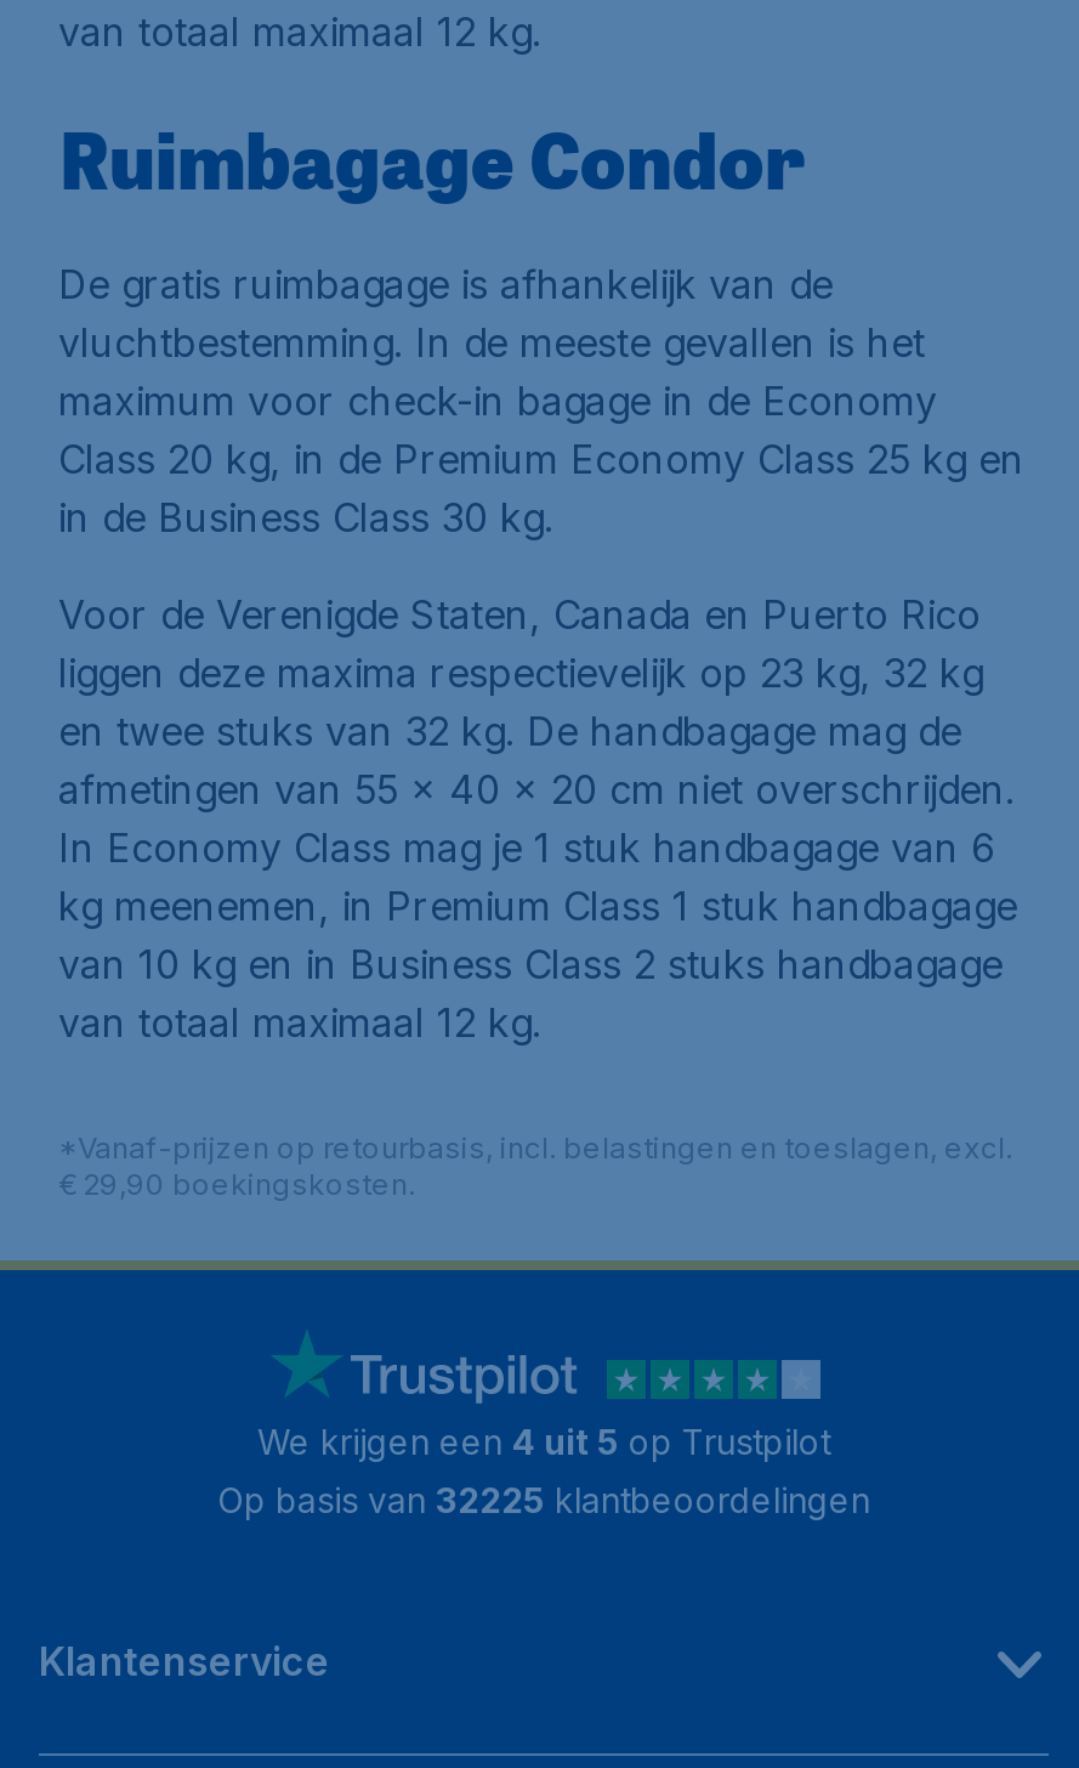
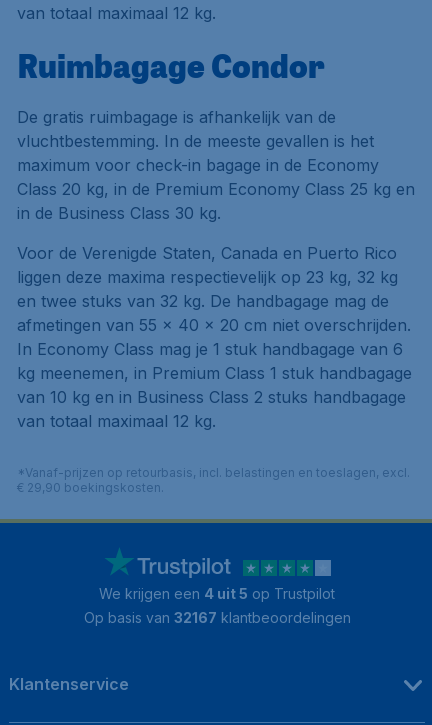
- Op basis van 32225 klantbeoordelingen
+ Op basis van 32167 klantbeoordelingen
